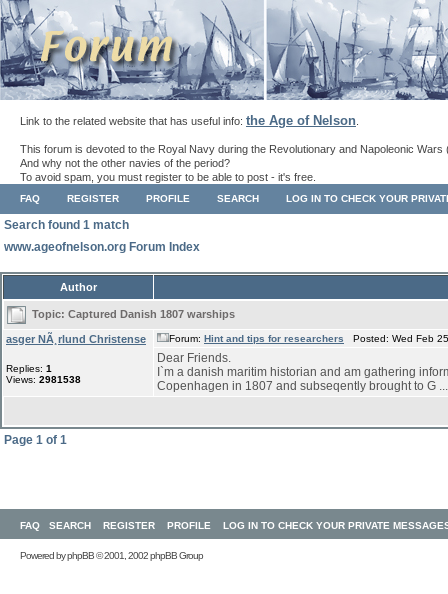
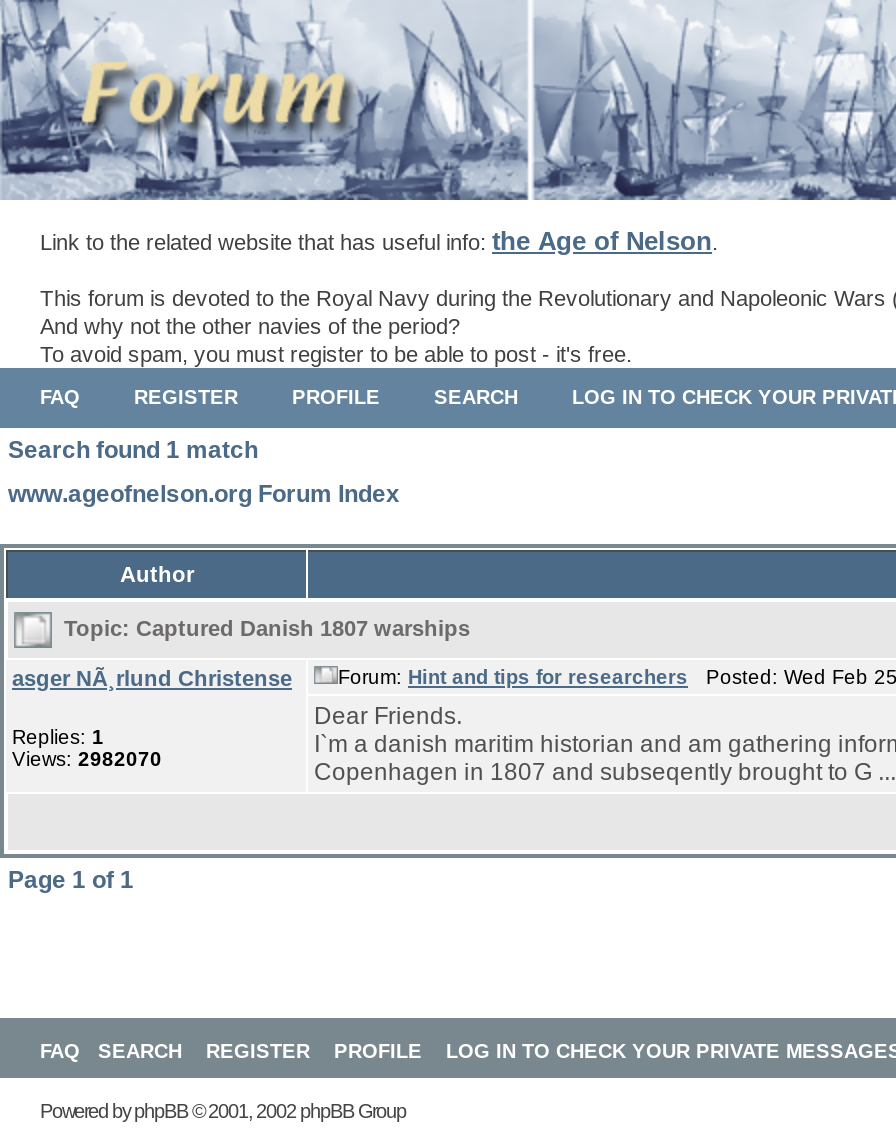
- Views: 2981538
+ Views: 2982070
